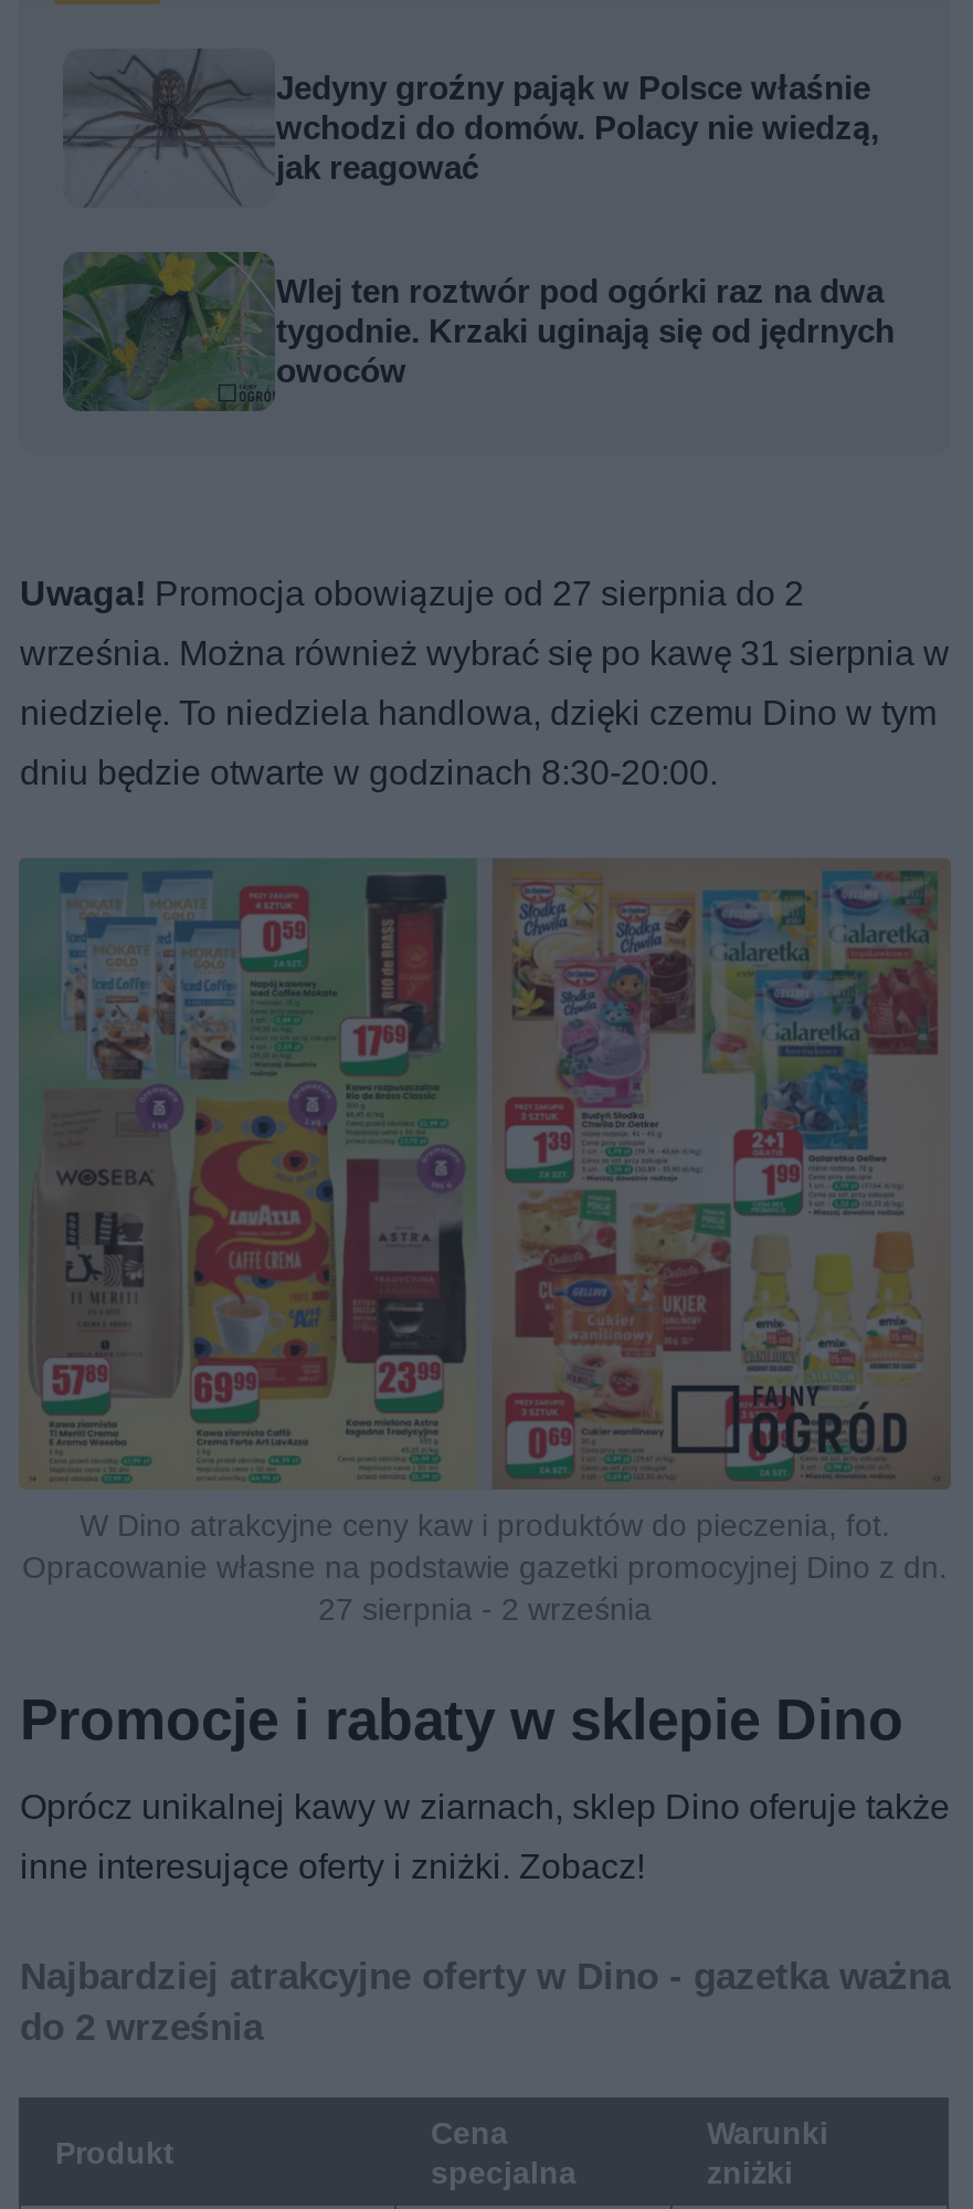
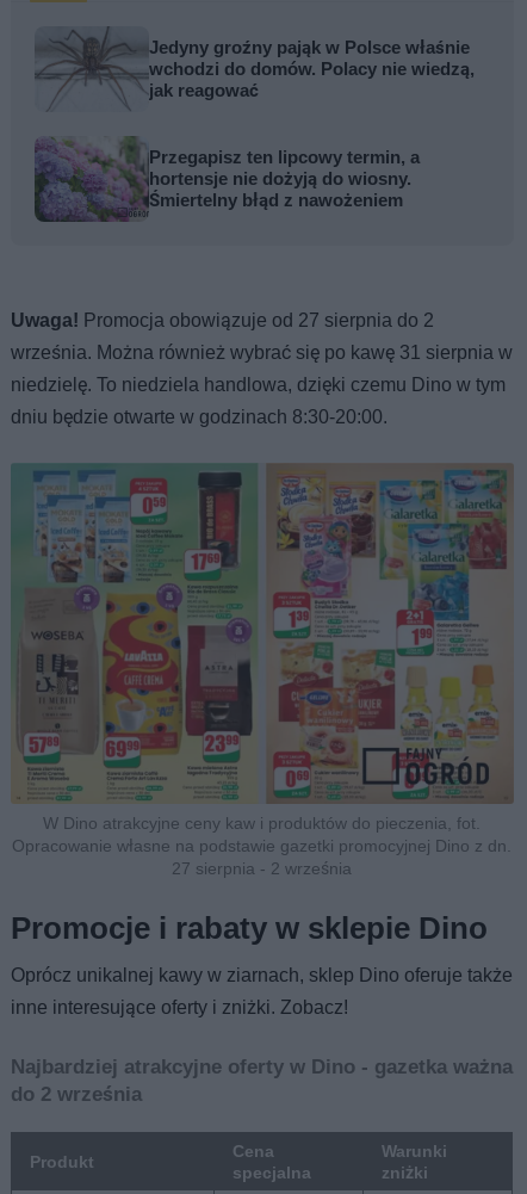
- [image]
- Wlej ten roztwór pod ogórki raz na dwa
- tygodnie. Krzaki uginają się od jędrnych
- owoców
+ [image]
+ Przegapisz ten lipcowy termin, a
+ hortensje nie dożyją do wiosny.
+ Śmiertelny błąd z nawożeniem
